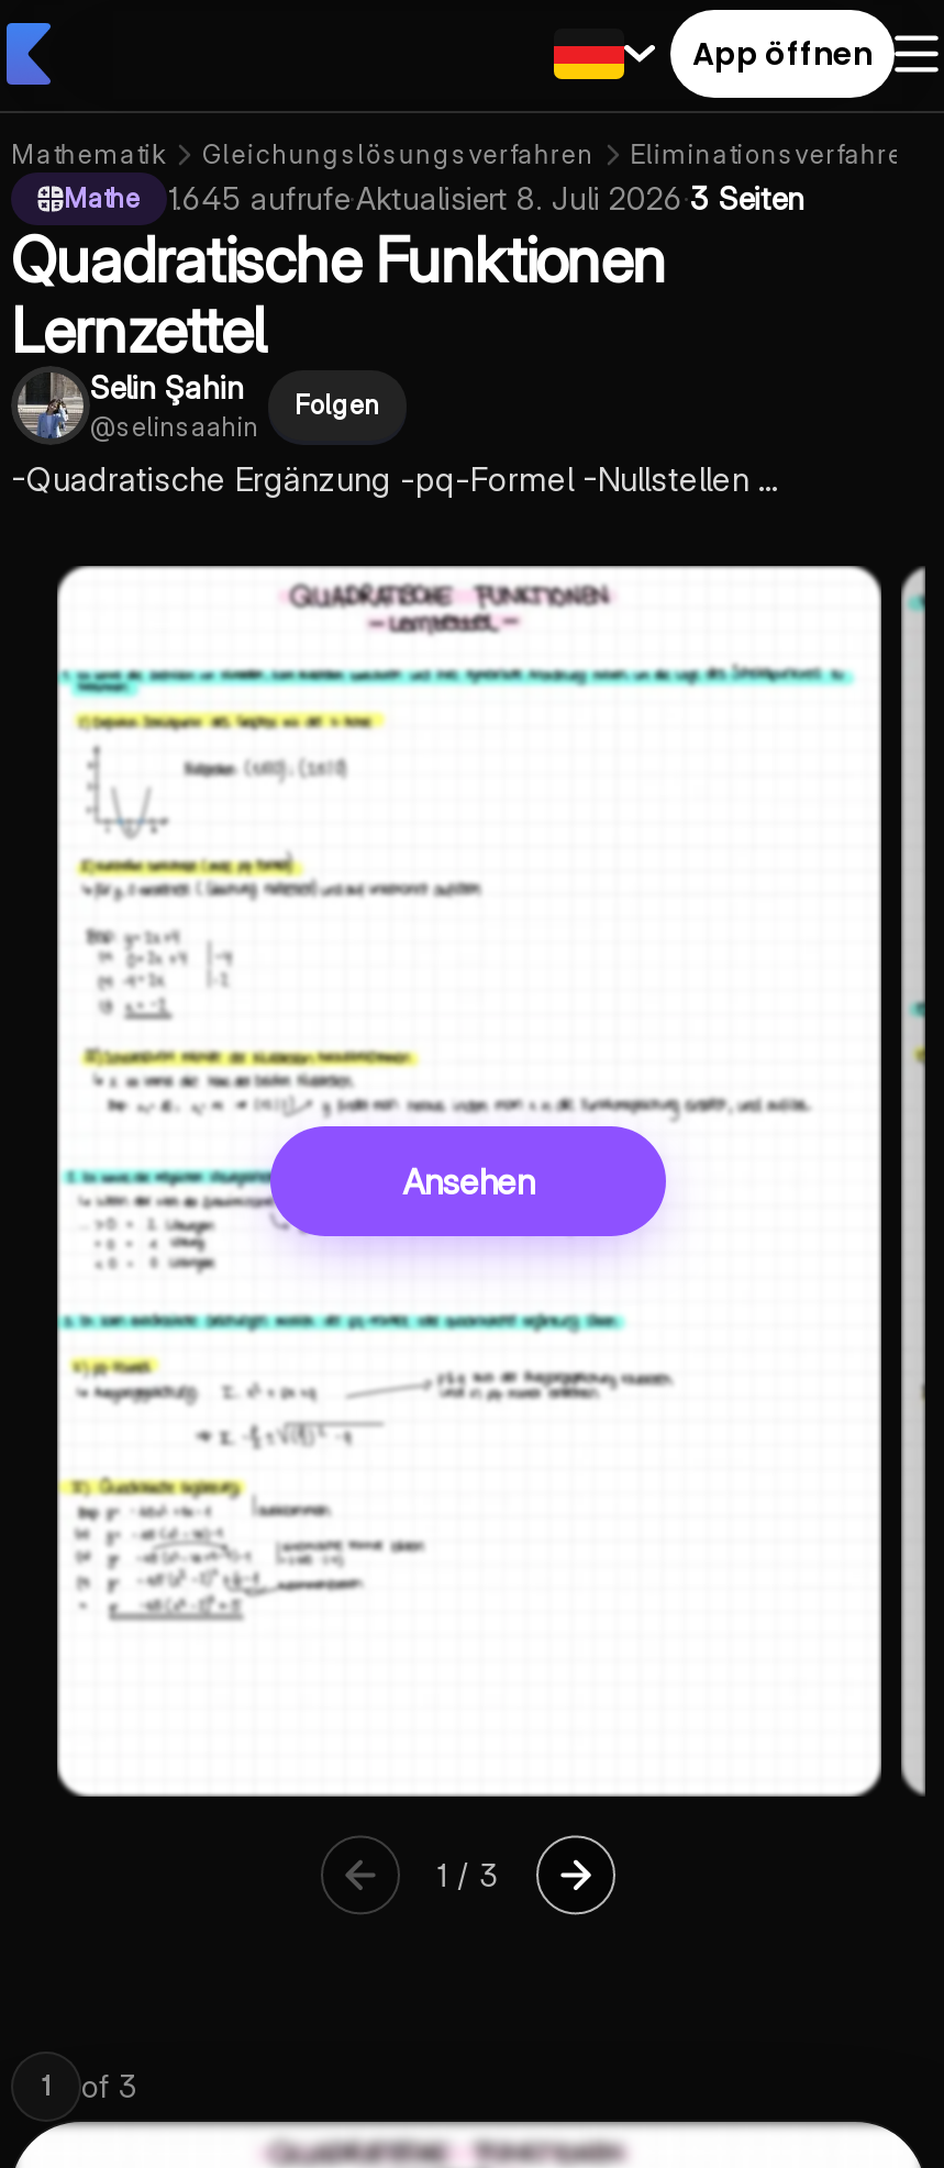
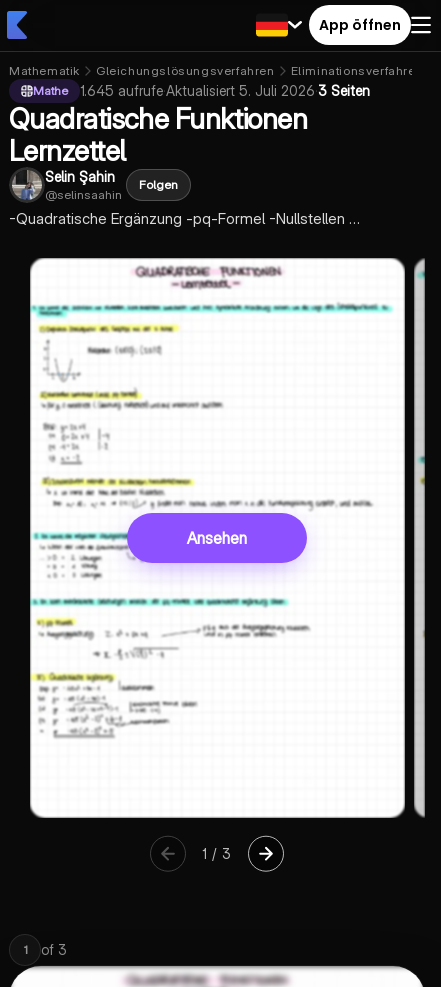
- 1.645 aufrufe · Aktualisiert 8. Juli 2026 · 3 Seiten
+ 1.645 aufrufe · Aktualisiert 5. Juli 2026 · 3 Seiten
